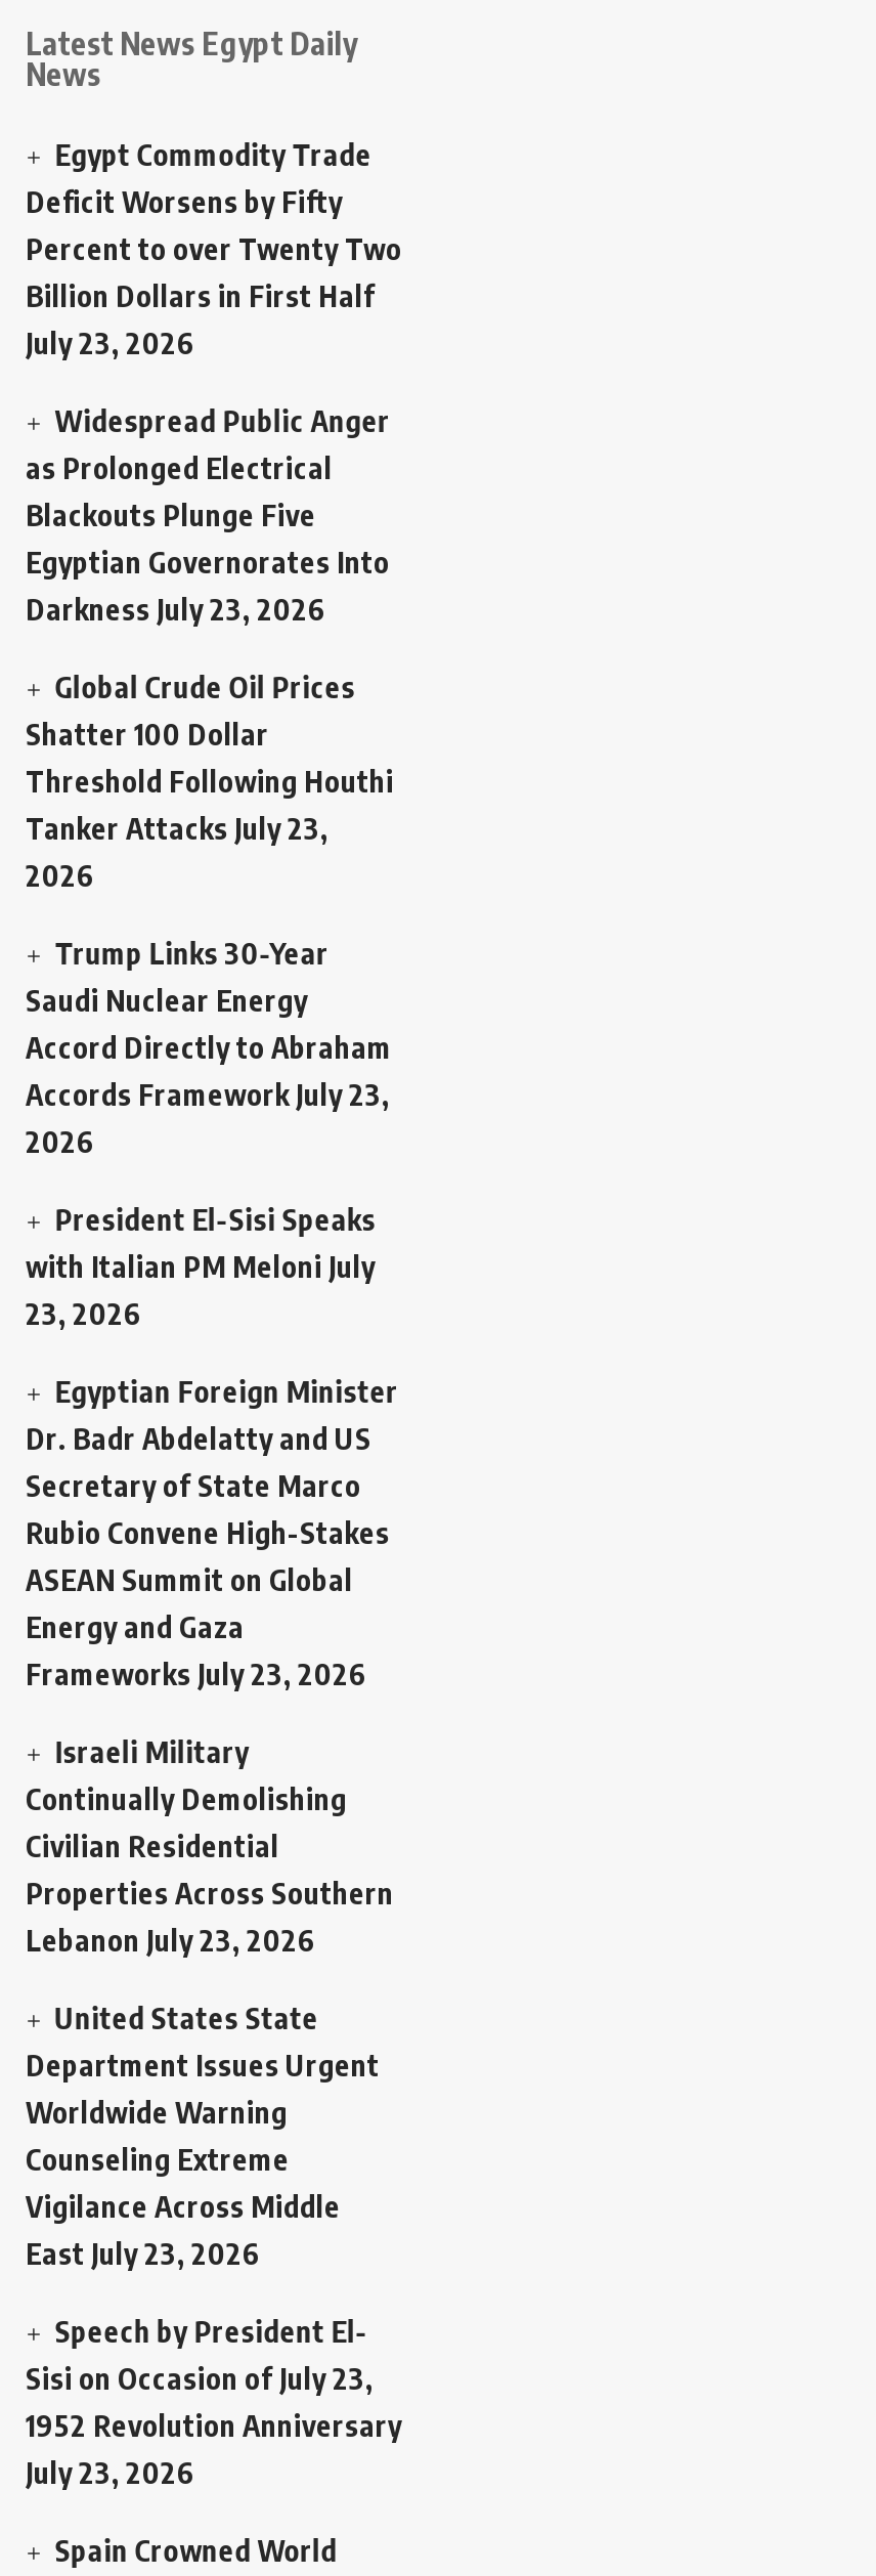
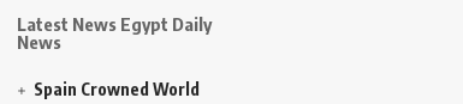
- Egypt Commodity Trade
- Deficit Worsens by Fifty
- Percent to over Twenty Two
- Billion Dollars in First Half
- July 23, 2026
- Widespread Public Anger
- as Prolonged Electrical
- Blackouts Plunge Five
- Egyptian Governorates Into
- Darkness July 23, 2026
- Global Crude Oil Prices
- Shatter 100 Dollar
- Threshold Following Houthi
- Tanker Attacks July 23,
- 2026
- Trump Links 30-Year
- Saudi Nuclear Energy
- Accord Directly to Abraham
- Accords Framework July 23,
- 2026
- President El-Sisi Speaks
- with Italian PM Meloni July
- 23, 2026
- Egyptian Foreign Minister
- Dr. Badr Abdelatty and US
- Secretary of State Marco
- Rubio Convene High-Stakes
- ASEAN Summit on Global
- Energy and Gaza
- Frameworks July 23, 2026
- Israeli Military
- Continually Demolishing
- Civilian Residential
- Properties Across Southern
- Lebanon July 23, 2026
- United States State
- Department Issues Urgent
- Worldwide Warning
- Counseling Extreme
- Vigilance Across Middle
- East July 23, 2026
- Speech by President El-
- Sisi on Occasion of July 23,
- 1952 Revolution Anniversary
- July 23, 2026
